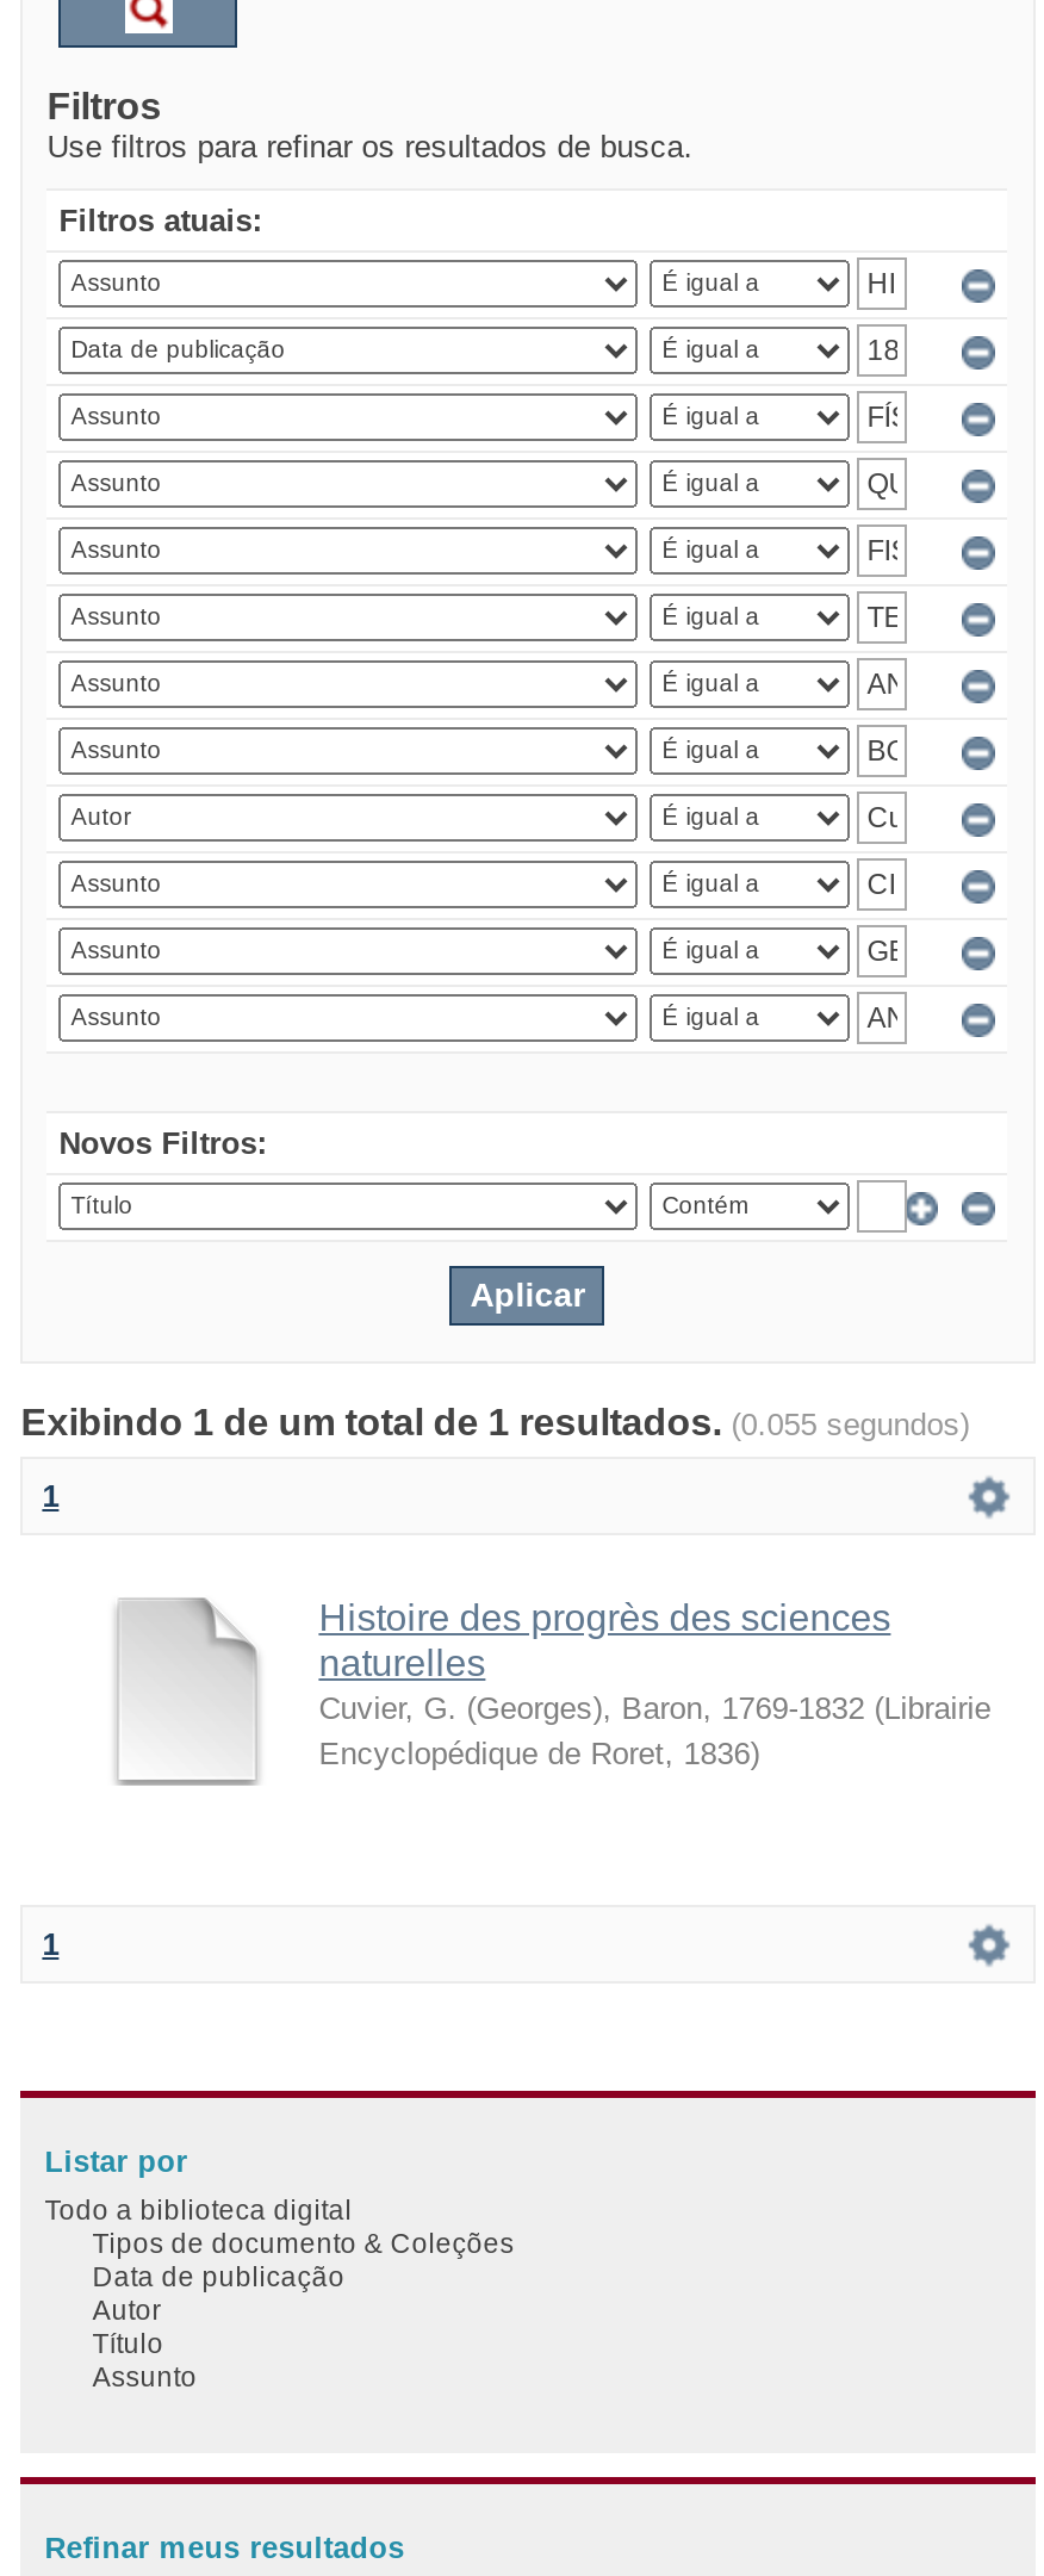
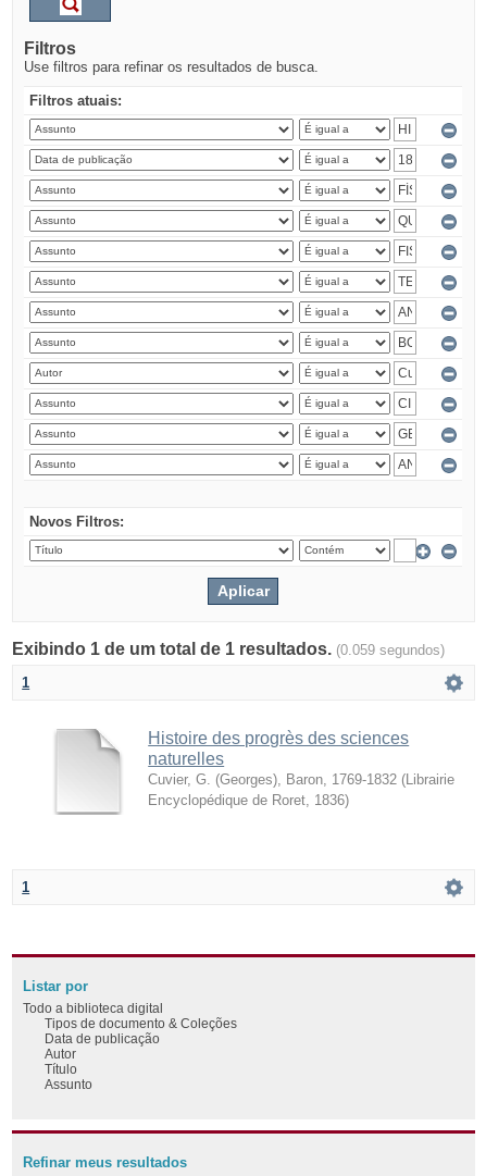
- Exibindo 1 de um total de 1 resultados. (0.055 segundos)
+ Exibindo 1 de um total de 1 resultados. (0.059 segundos)
